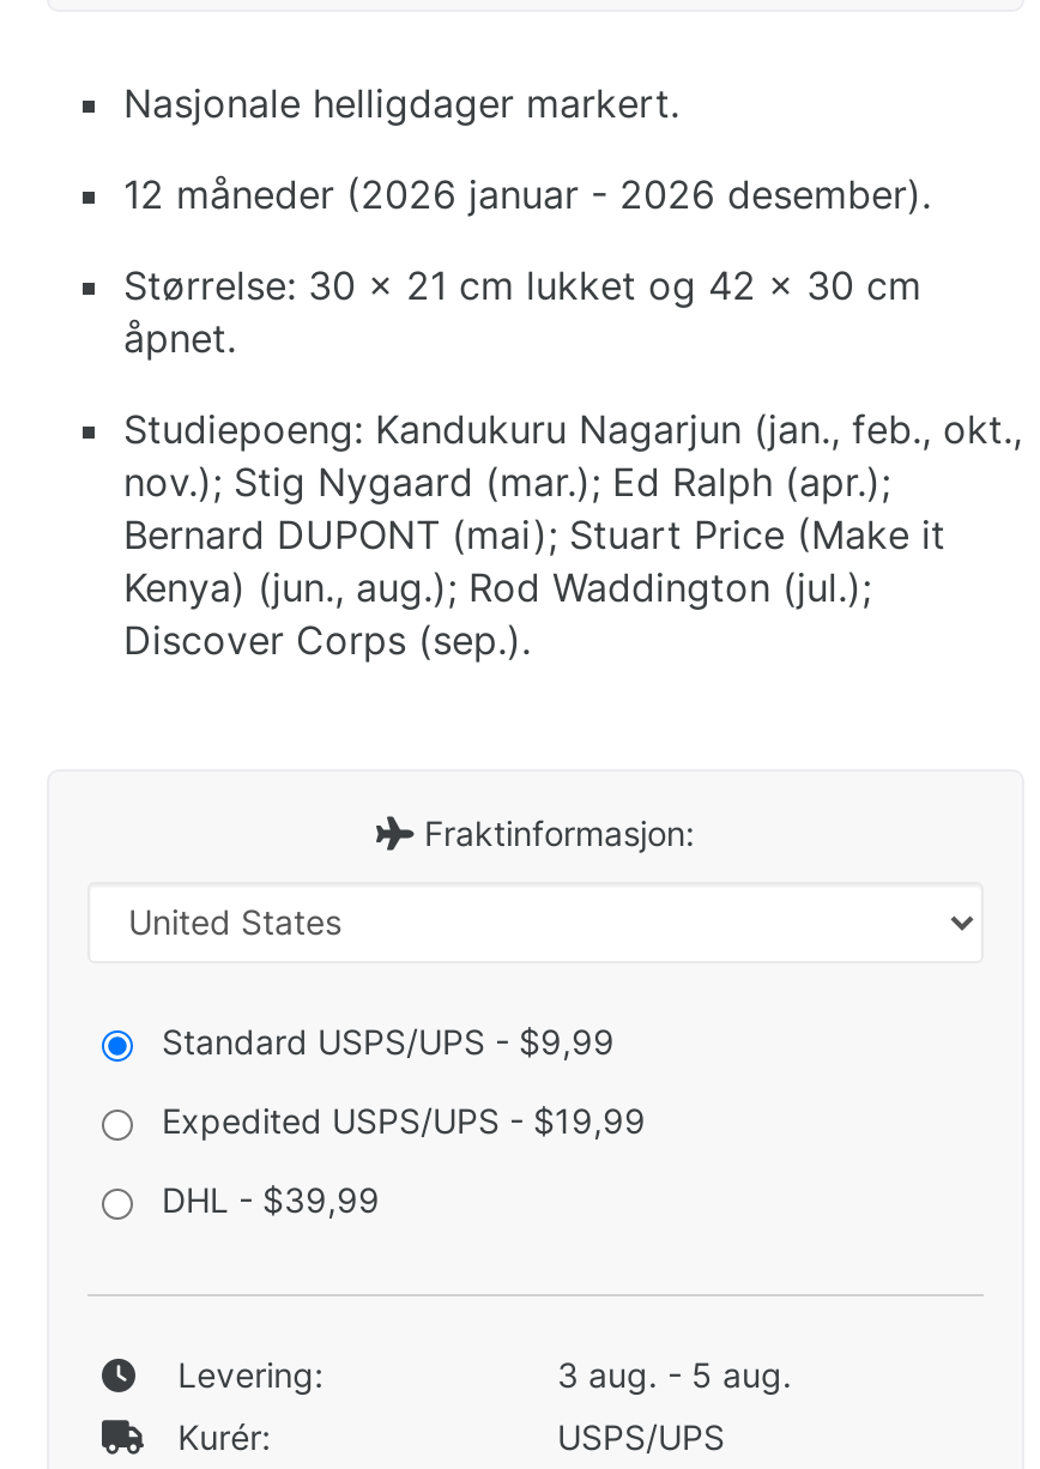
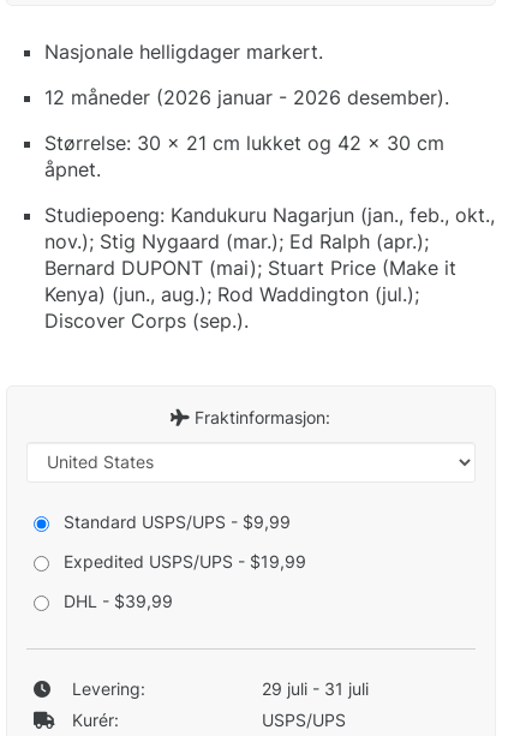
- 3 aug. - 5 aug.
+ 29 juli - 31 juli
